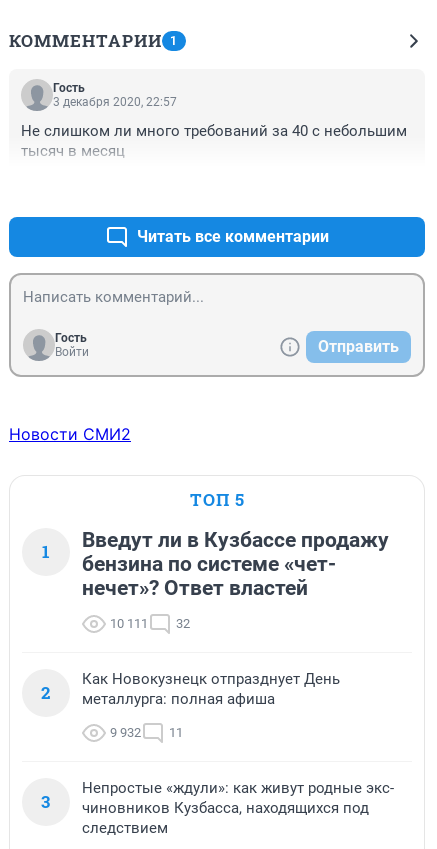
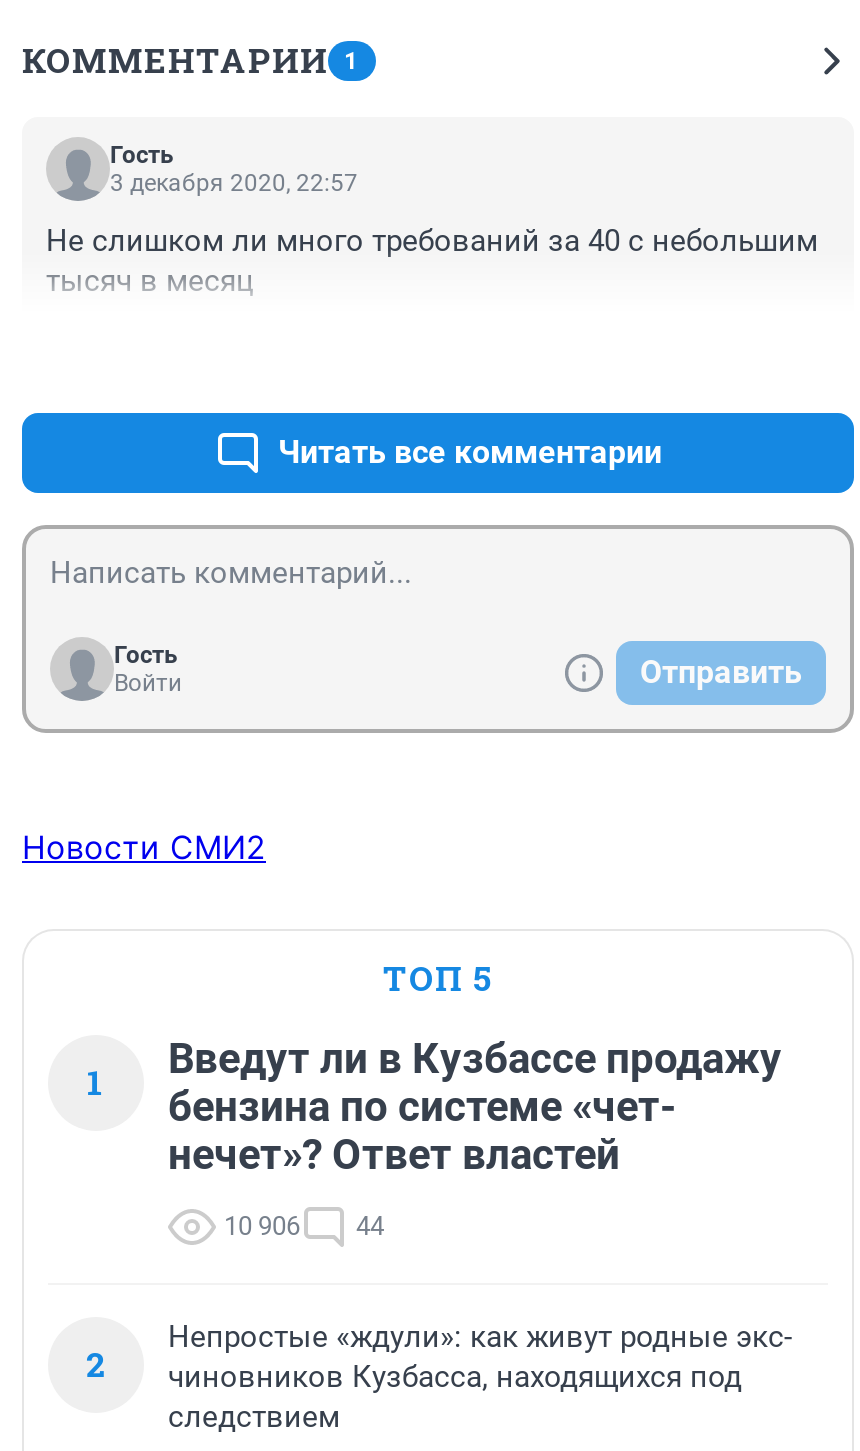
- 10 111
+ 10 906

- 32
+ 44

- Как Новокузнецк отпразднует День
- металлурга: полная афиша
- 9 932
- 11
- 3
